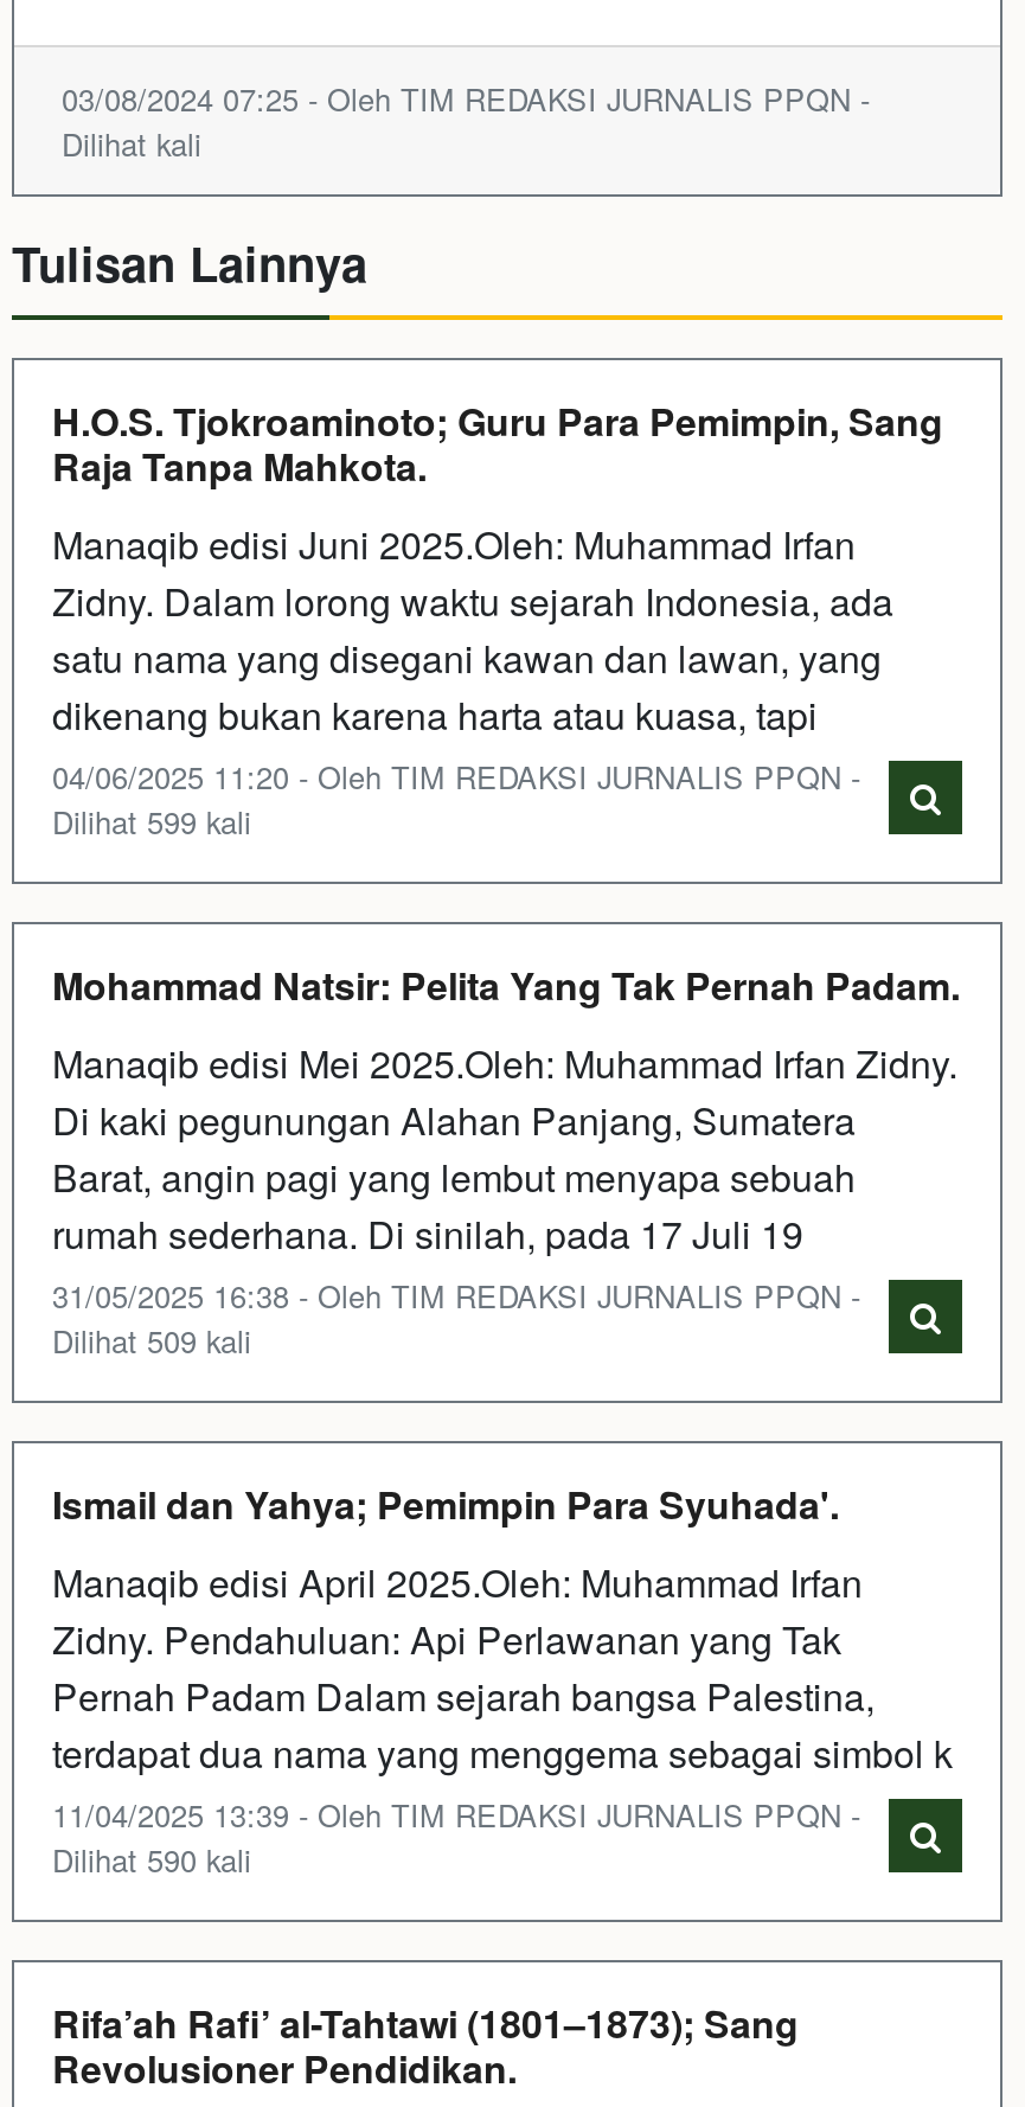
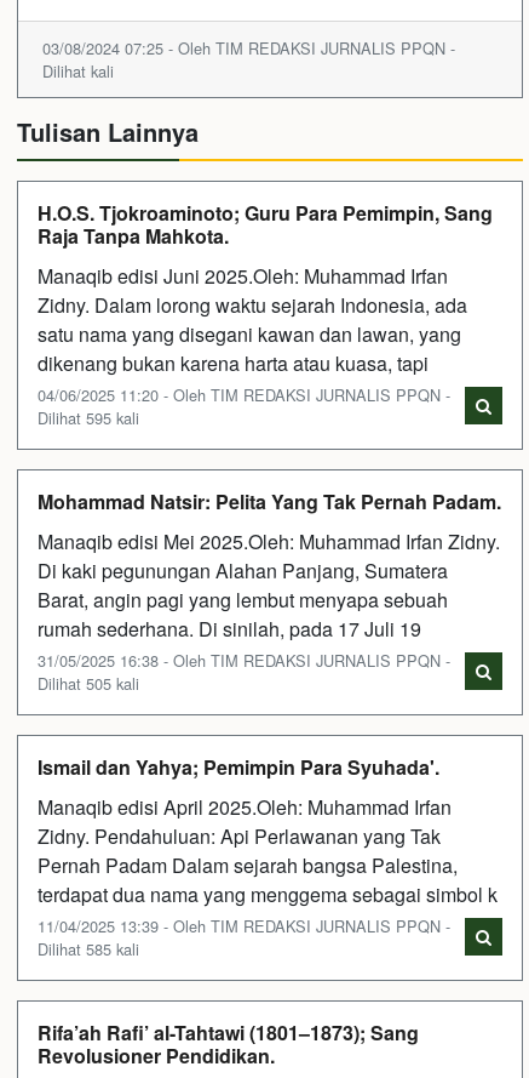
- Dilihat 599 kali
+ Dilihat 595 kali

- Dilihat 509 kali
+ Dilihat 505 kali

- Dilihat 590 kali
+ Dilihat 585 kali
